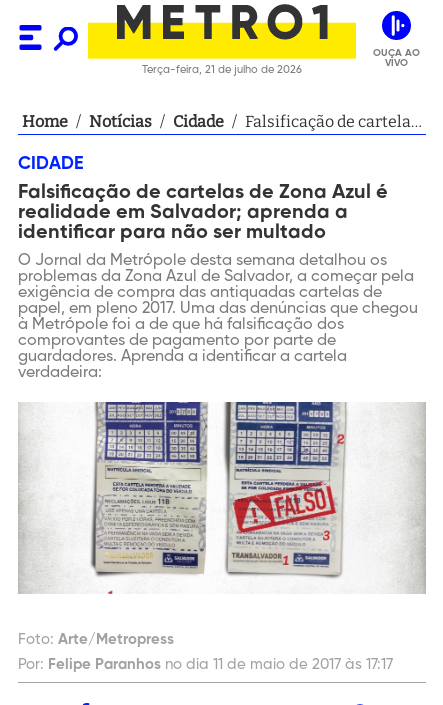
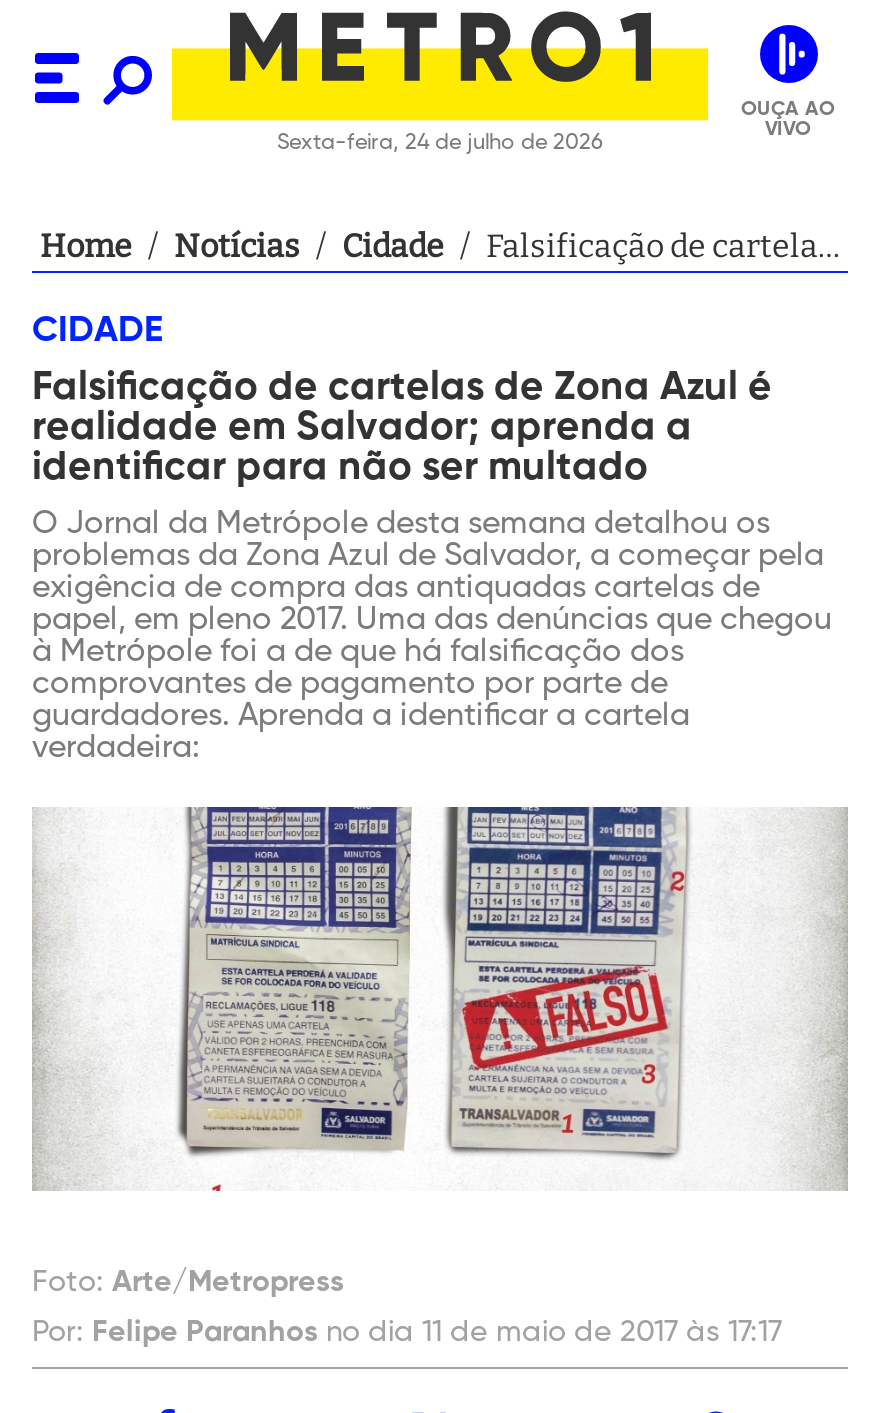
- Terça-feira, 21 de julho de 2026
+ Sexta-feira, 24 de julho de 2026
